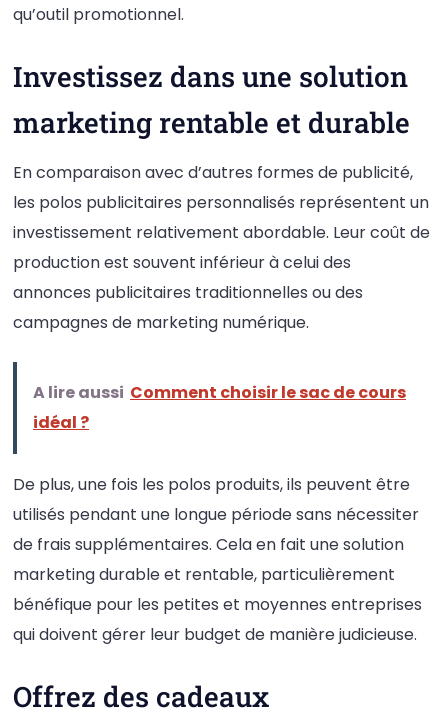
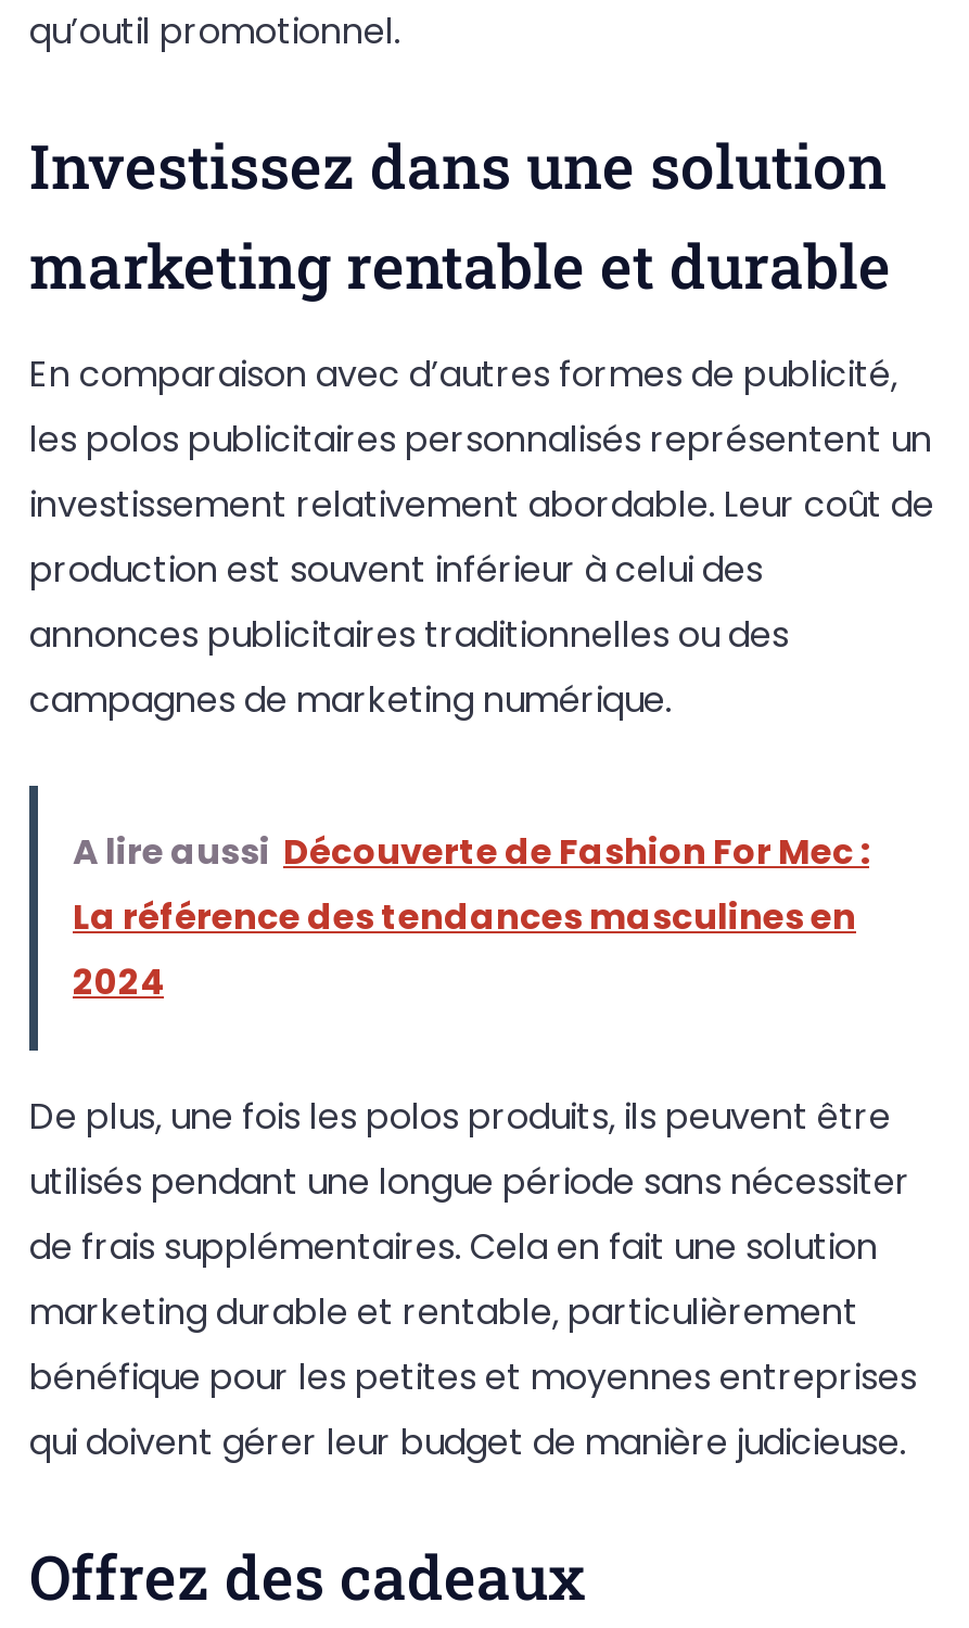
- A lire aussi Comment choisir le sac de cours
- idéal ?
+ A lire aussi Découverte de Fashion For Mec :
+ La référence des tendances masculines en
+ 2024
